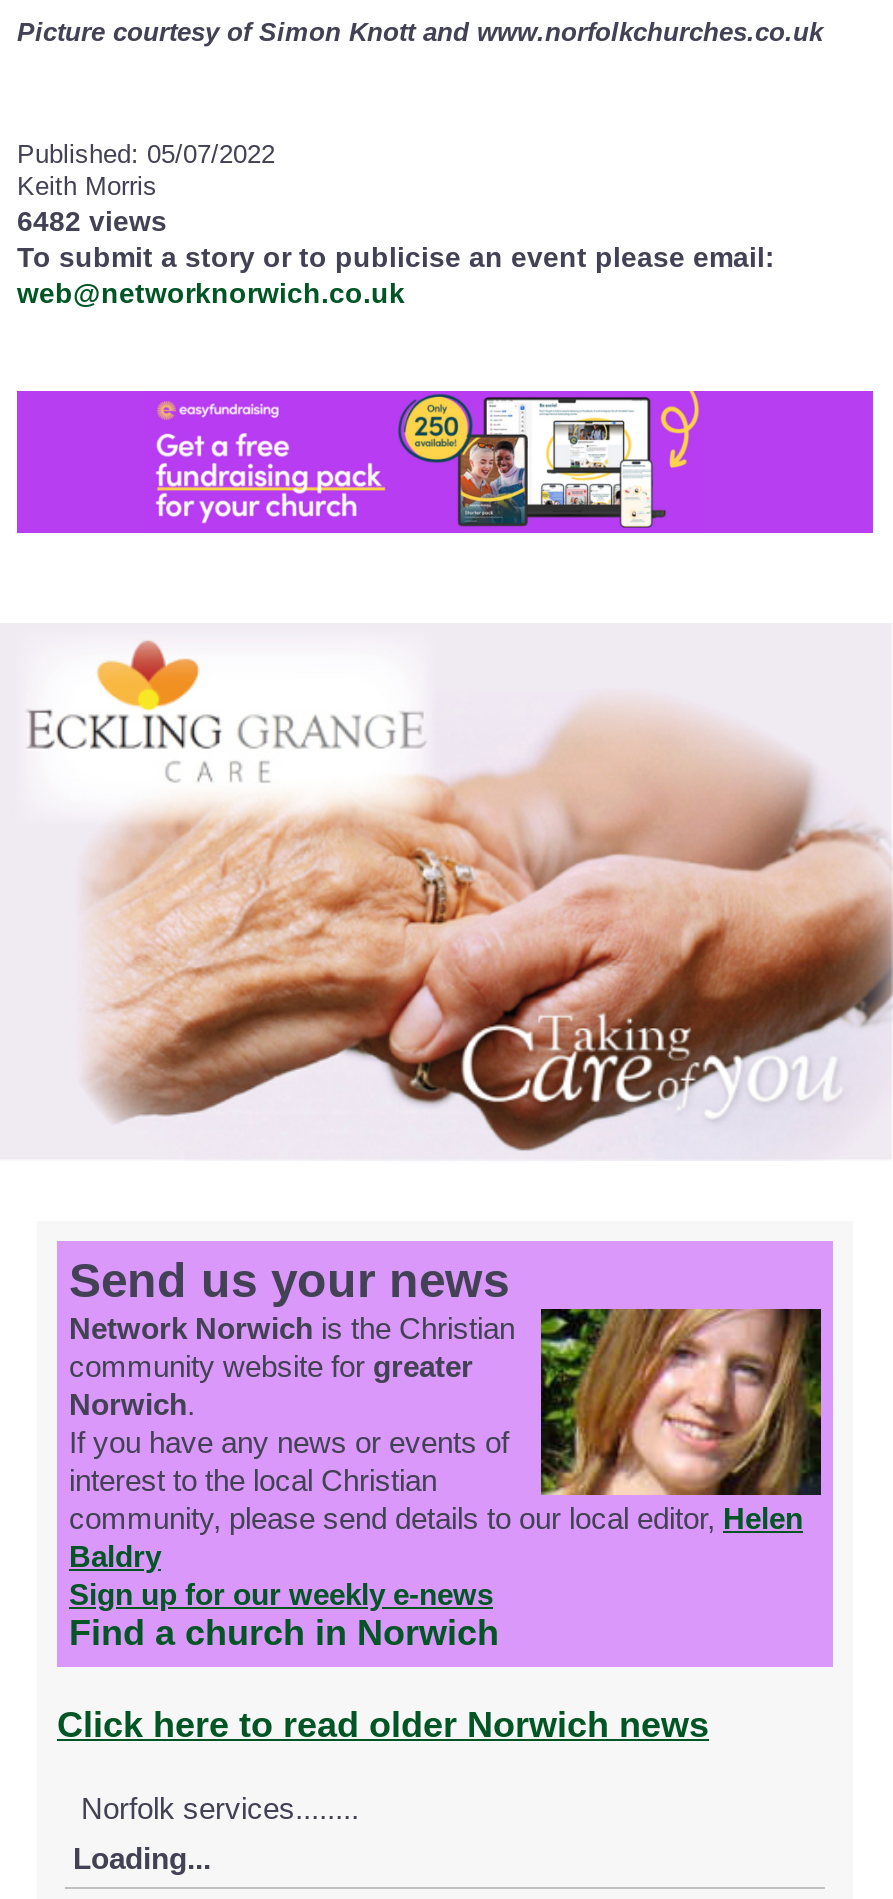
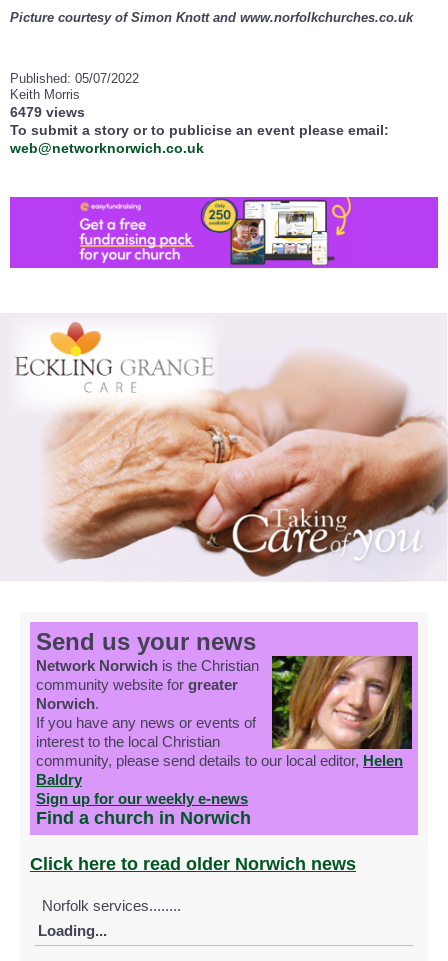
- 6482 views
+ 6479 views
